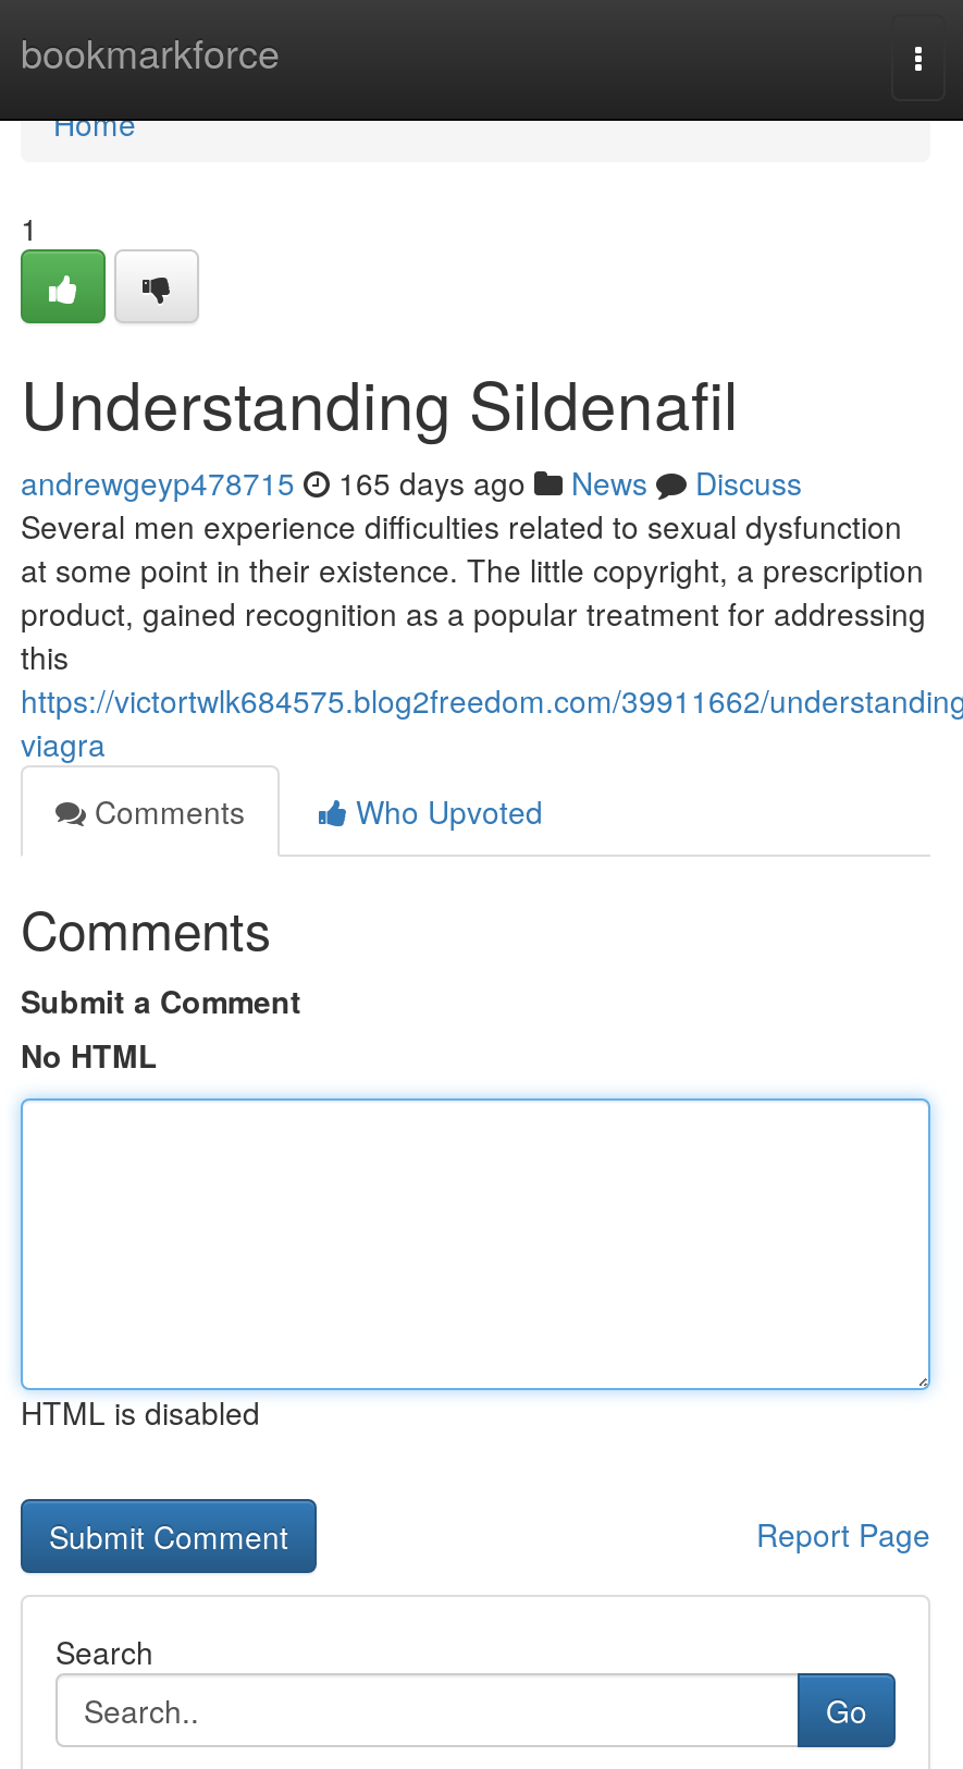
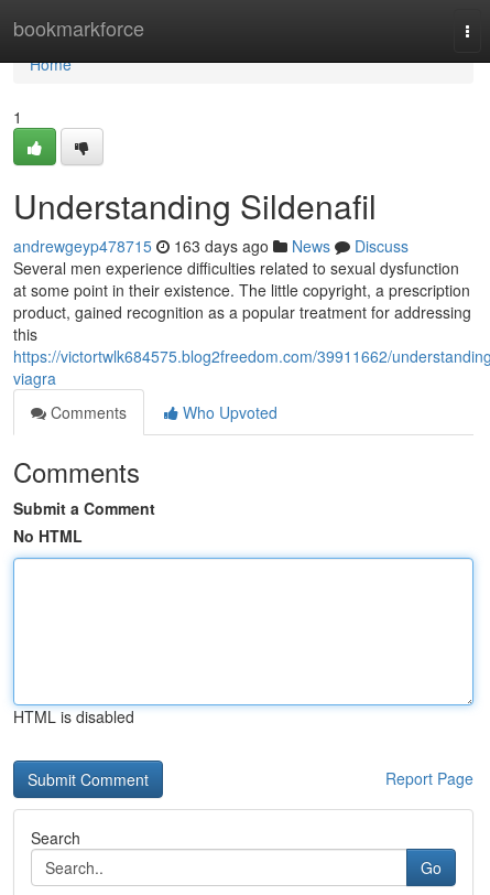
- andrewgeyp478715 165 days ago News Discuss
+ andrewgeyp478715 163 days ago News Discuss
